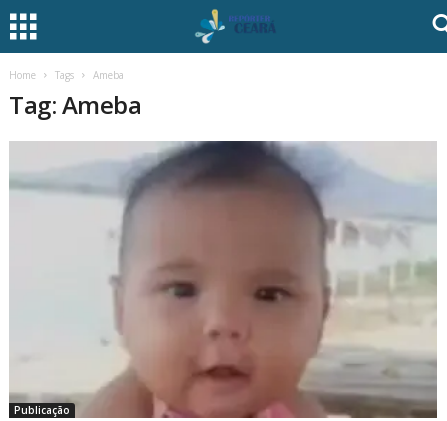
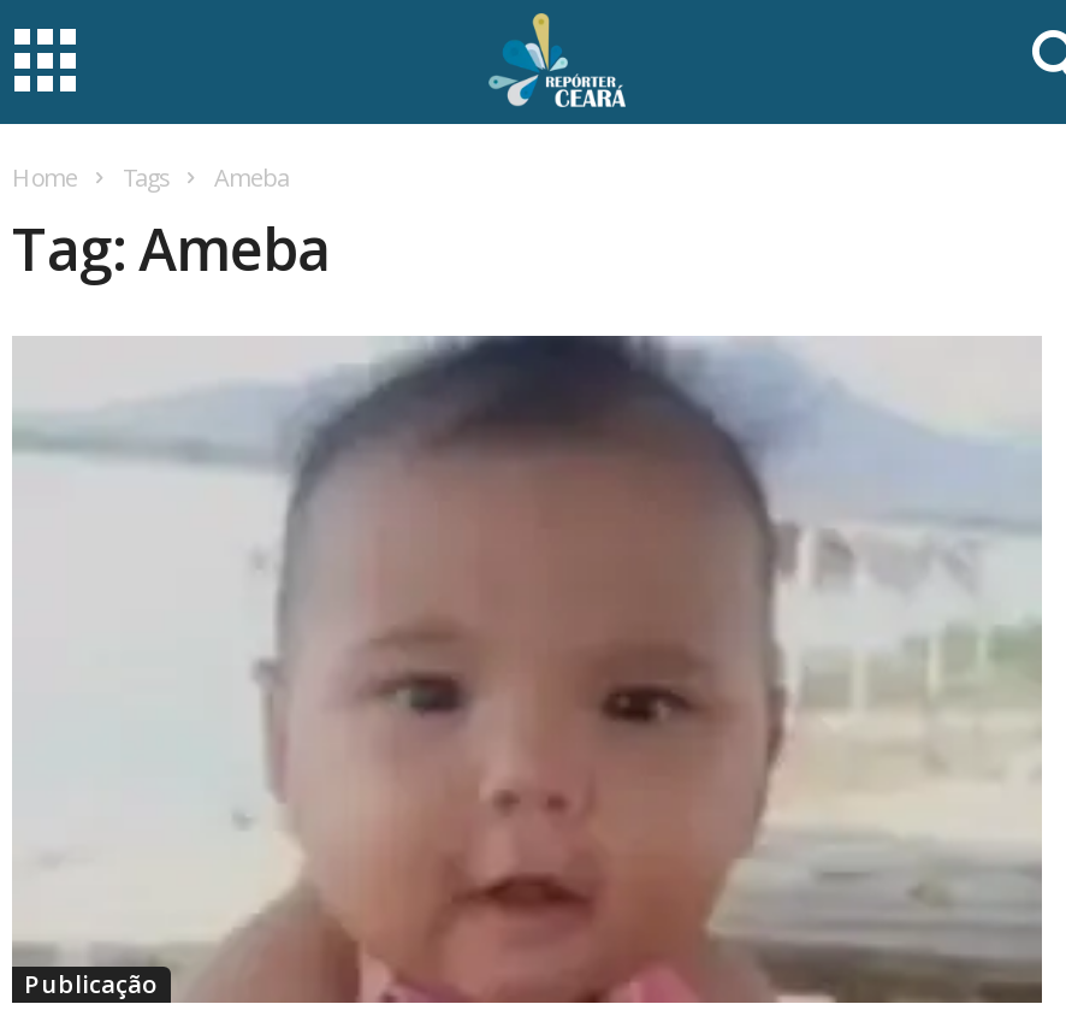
- [image]
+ [image]
